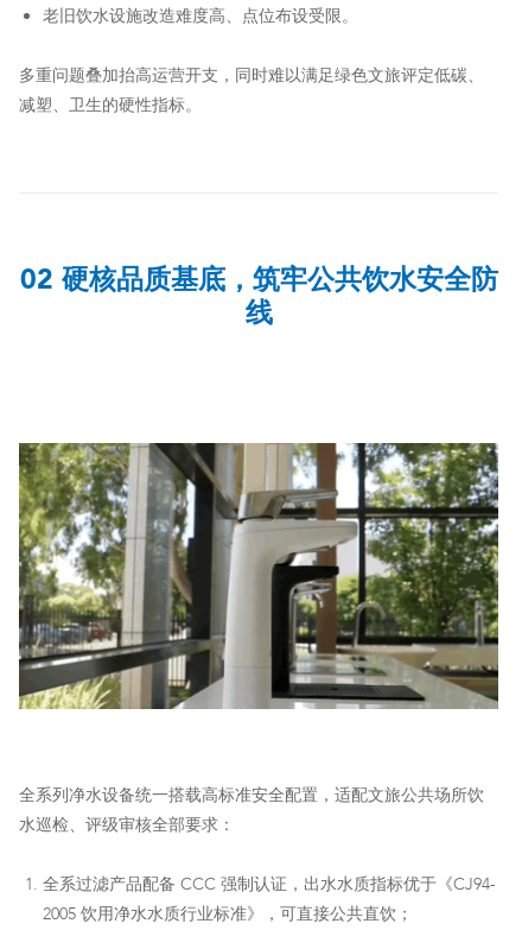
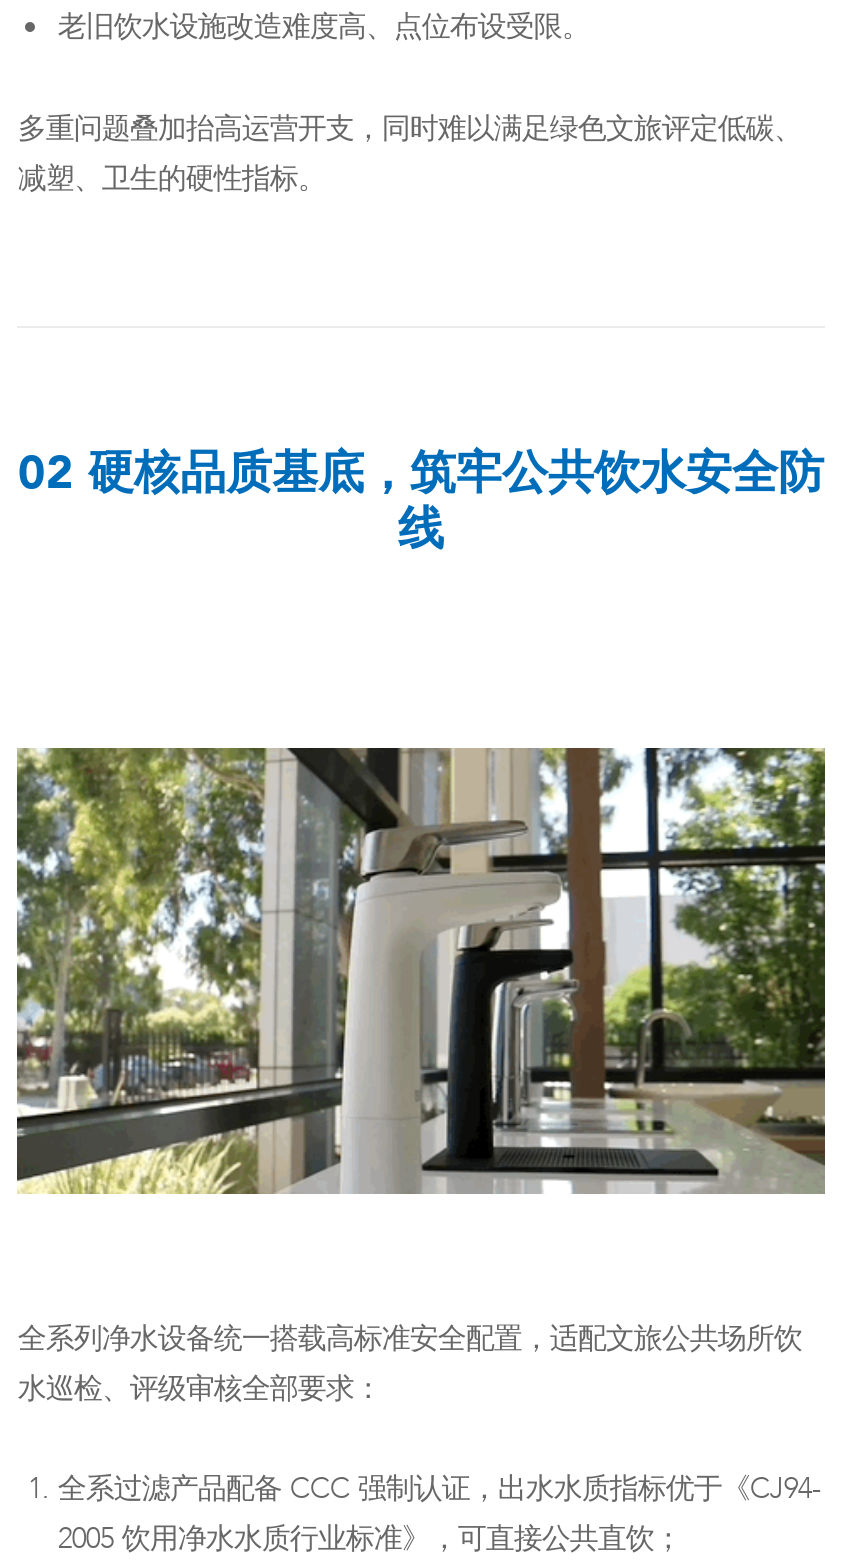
- [image]
+ [image]
